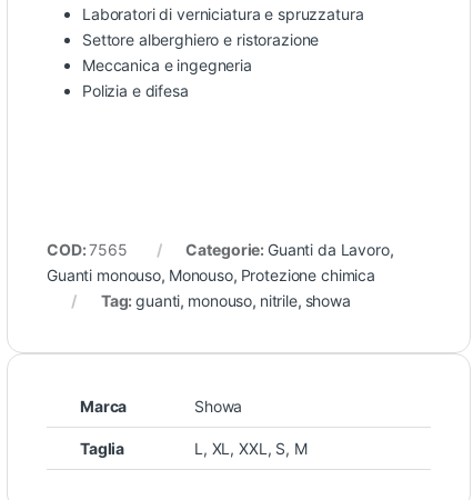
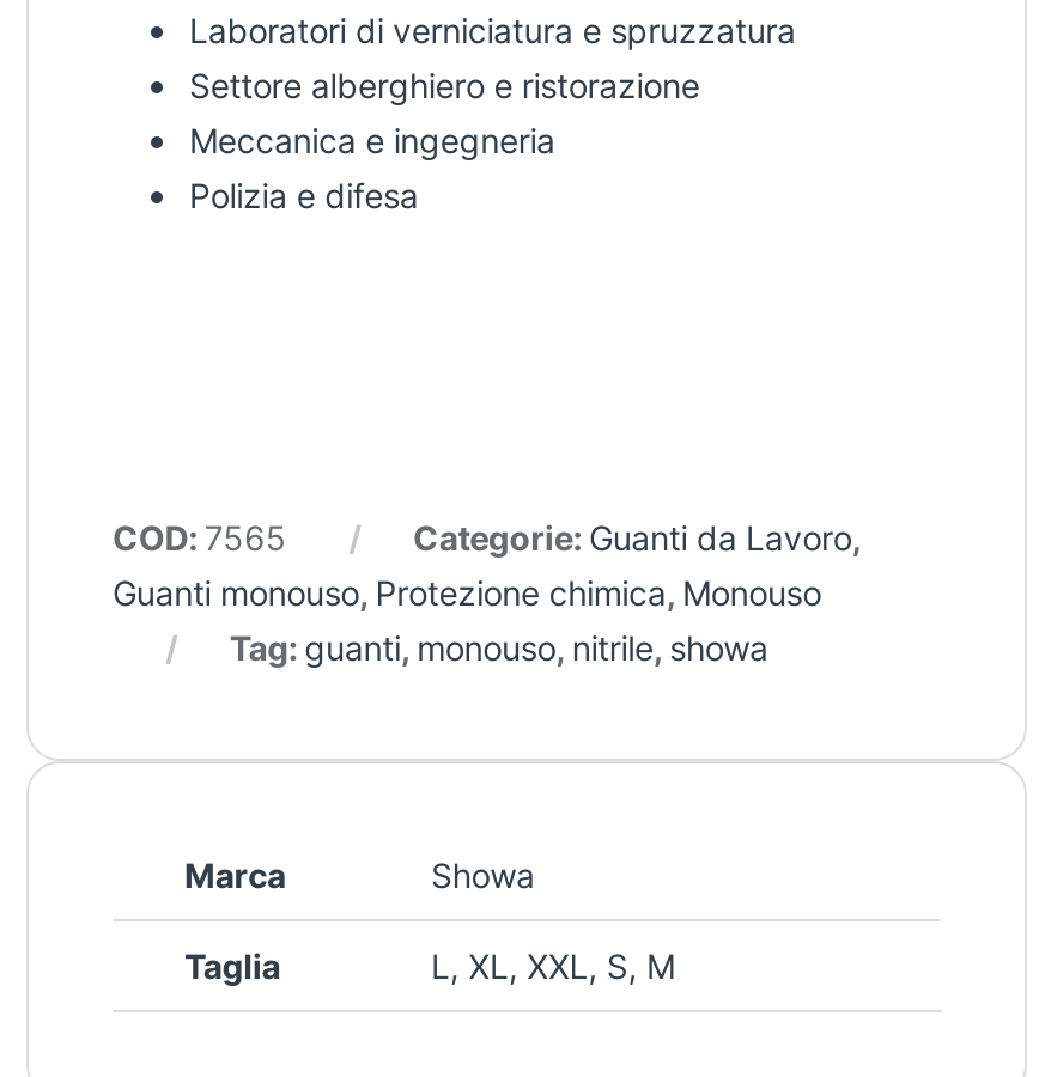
- Guanti monouso, Monouso, Protezione chimica
+ Guanti monouso, Protezione chimica, Monouso
